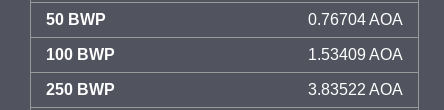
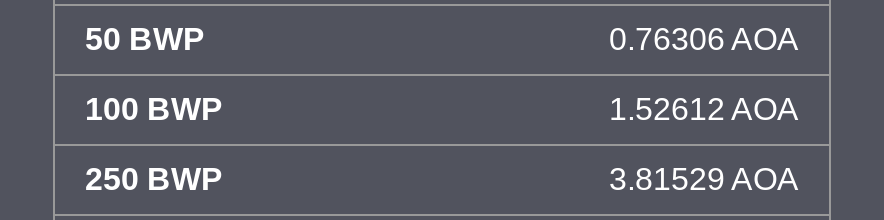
- 0.76704 AOA
+ 0.76306 AOA

- 1.53409 AOA
+ 1.52612 AOA

- 3.83522 AOA
+ 3.81529 AOA
